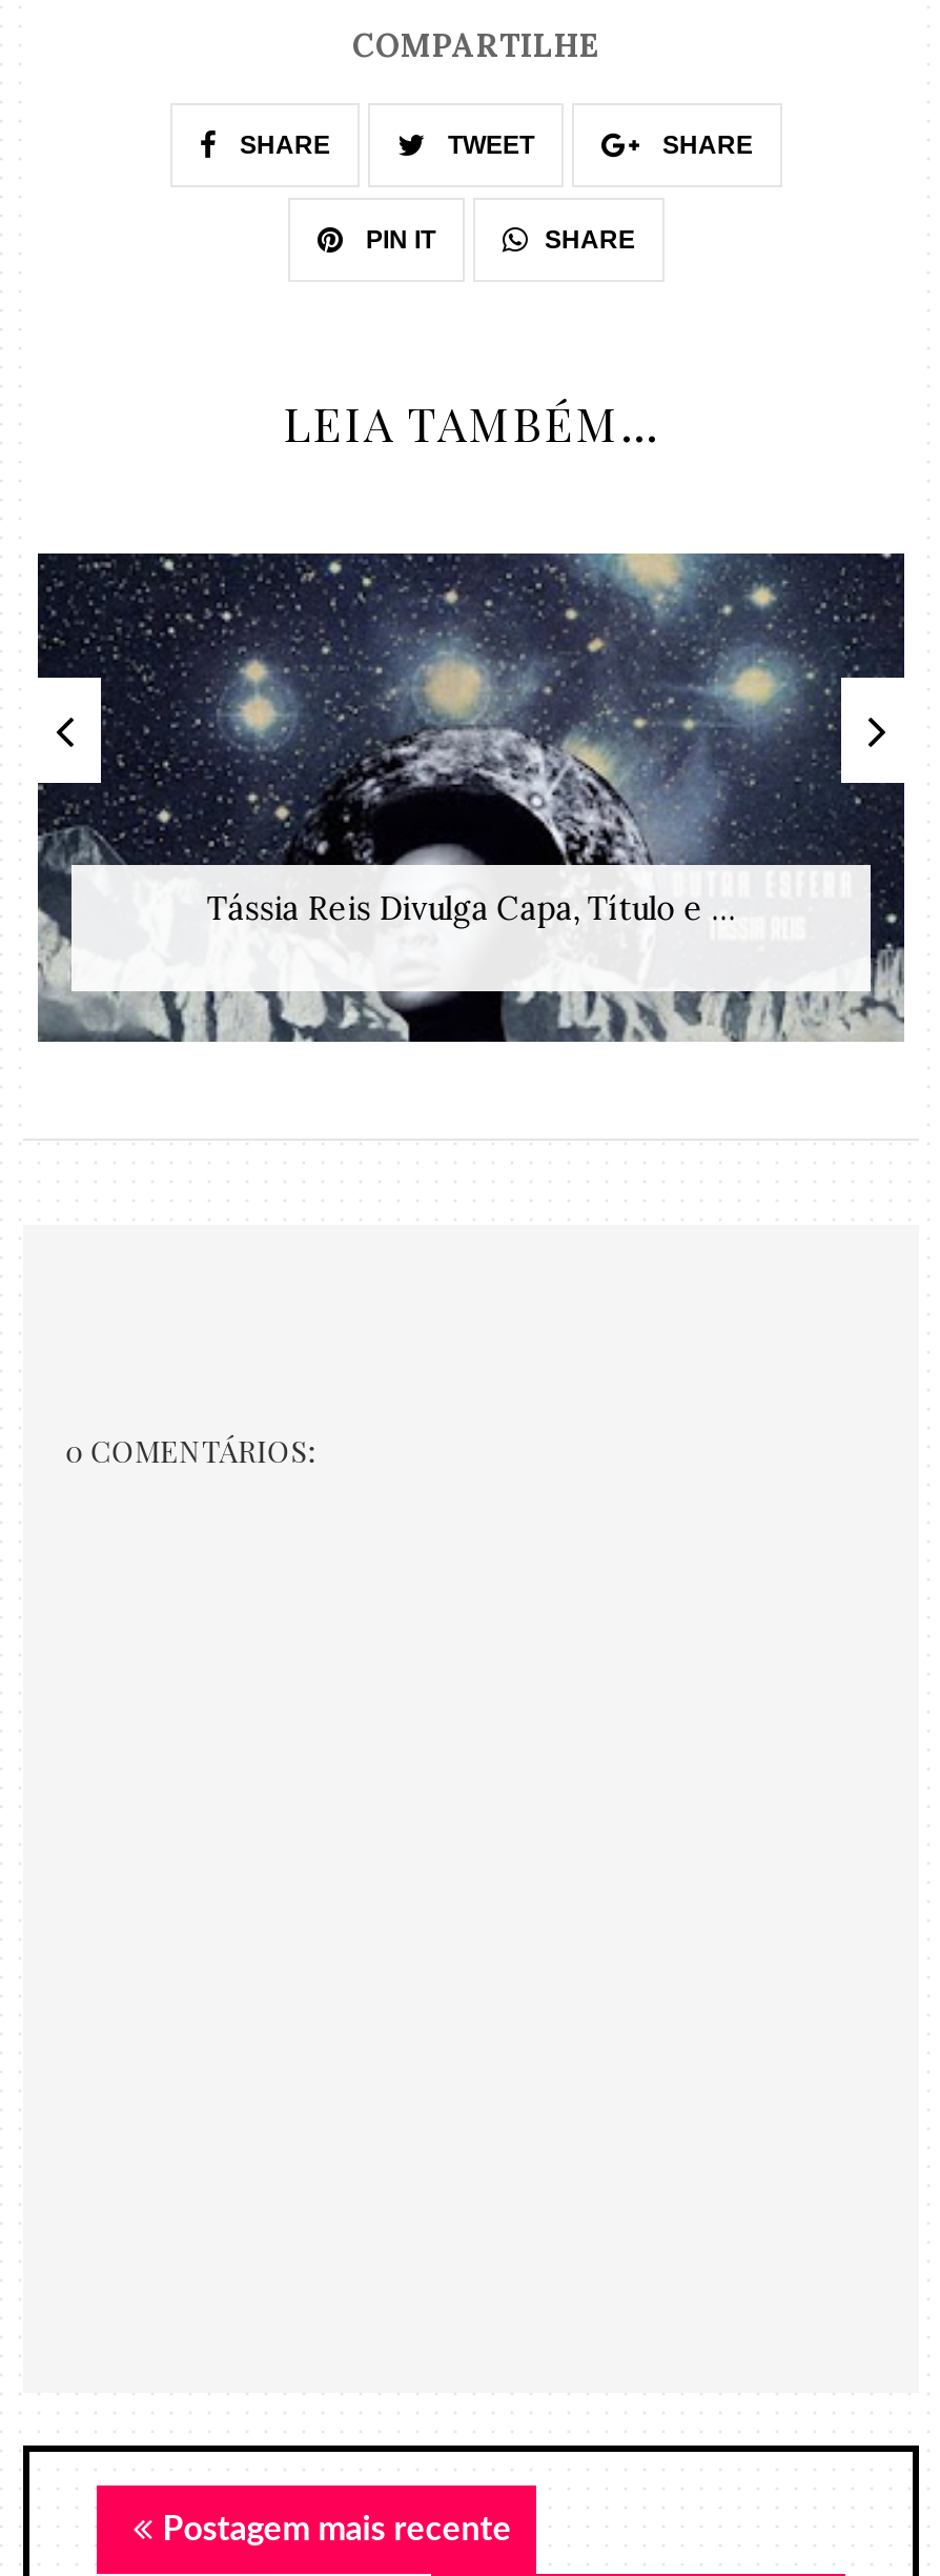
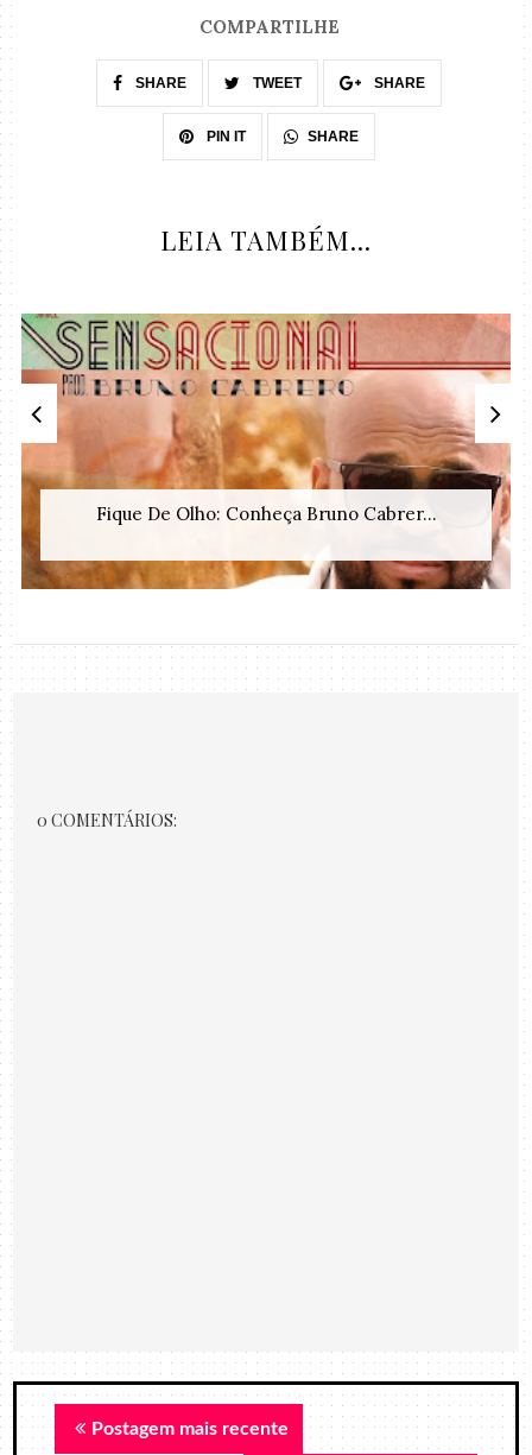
- [image]
- Tássia Reis Divulga Capa, Título e ...
+ [image]
+ Fique De Olho: Conheça Bruno Cabrer...
